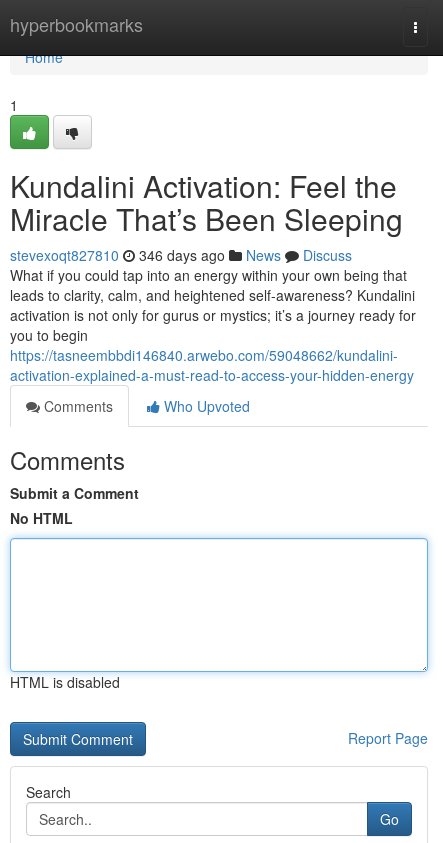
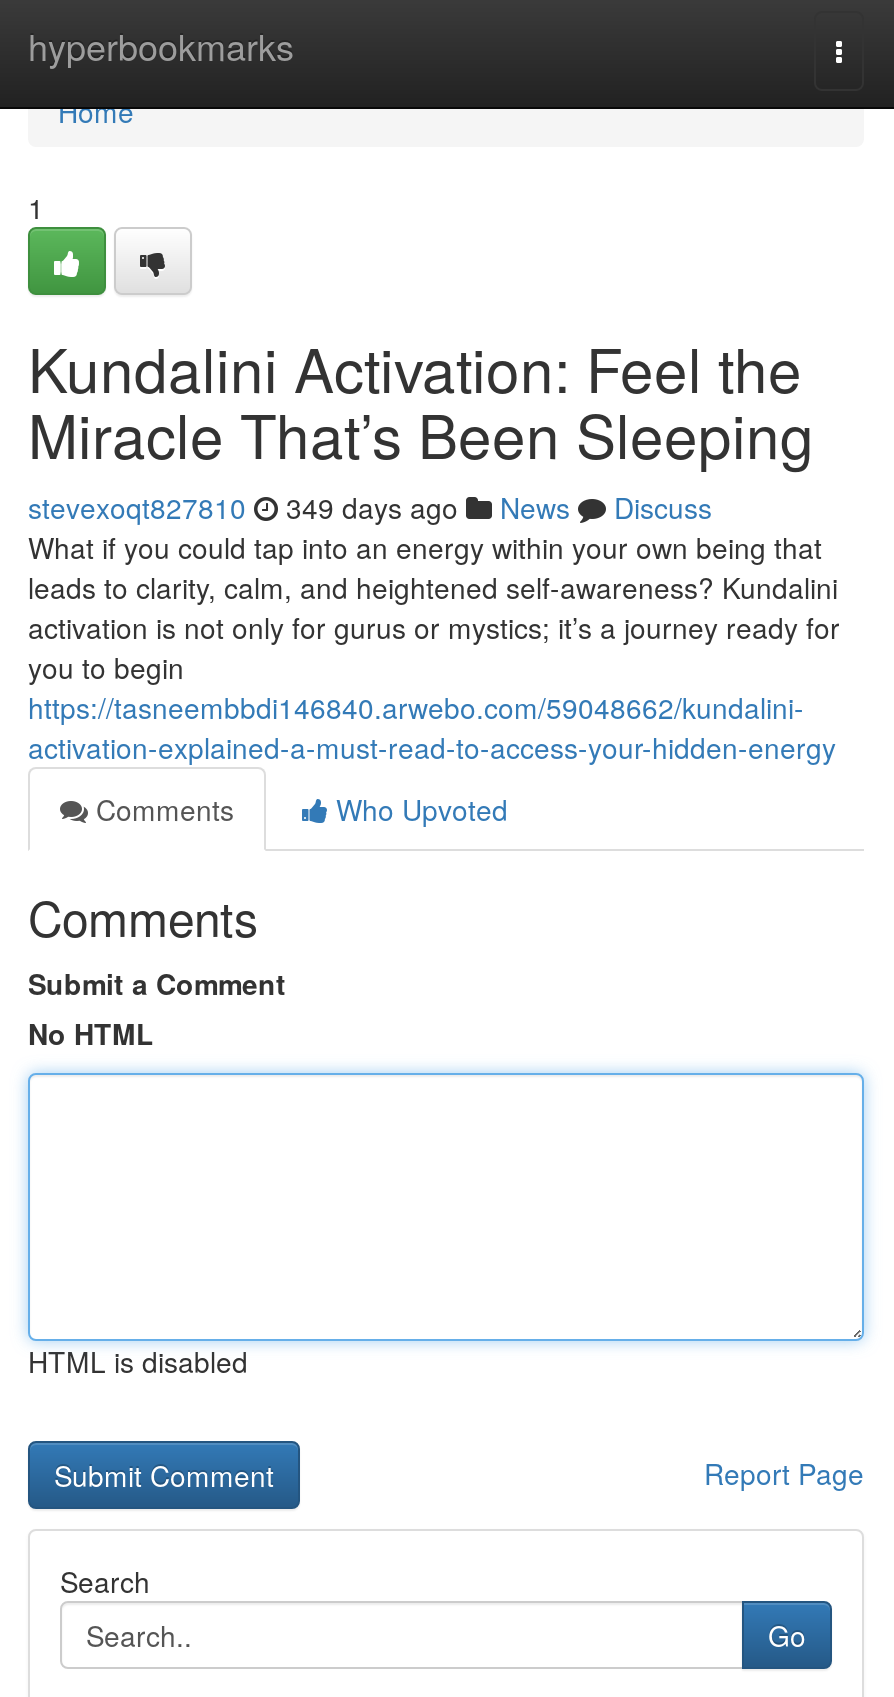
- stevexoqt827810 346 days ago News Discuss
+ stevexoqt827810 349 days ago News Discuss
